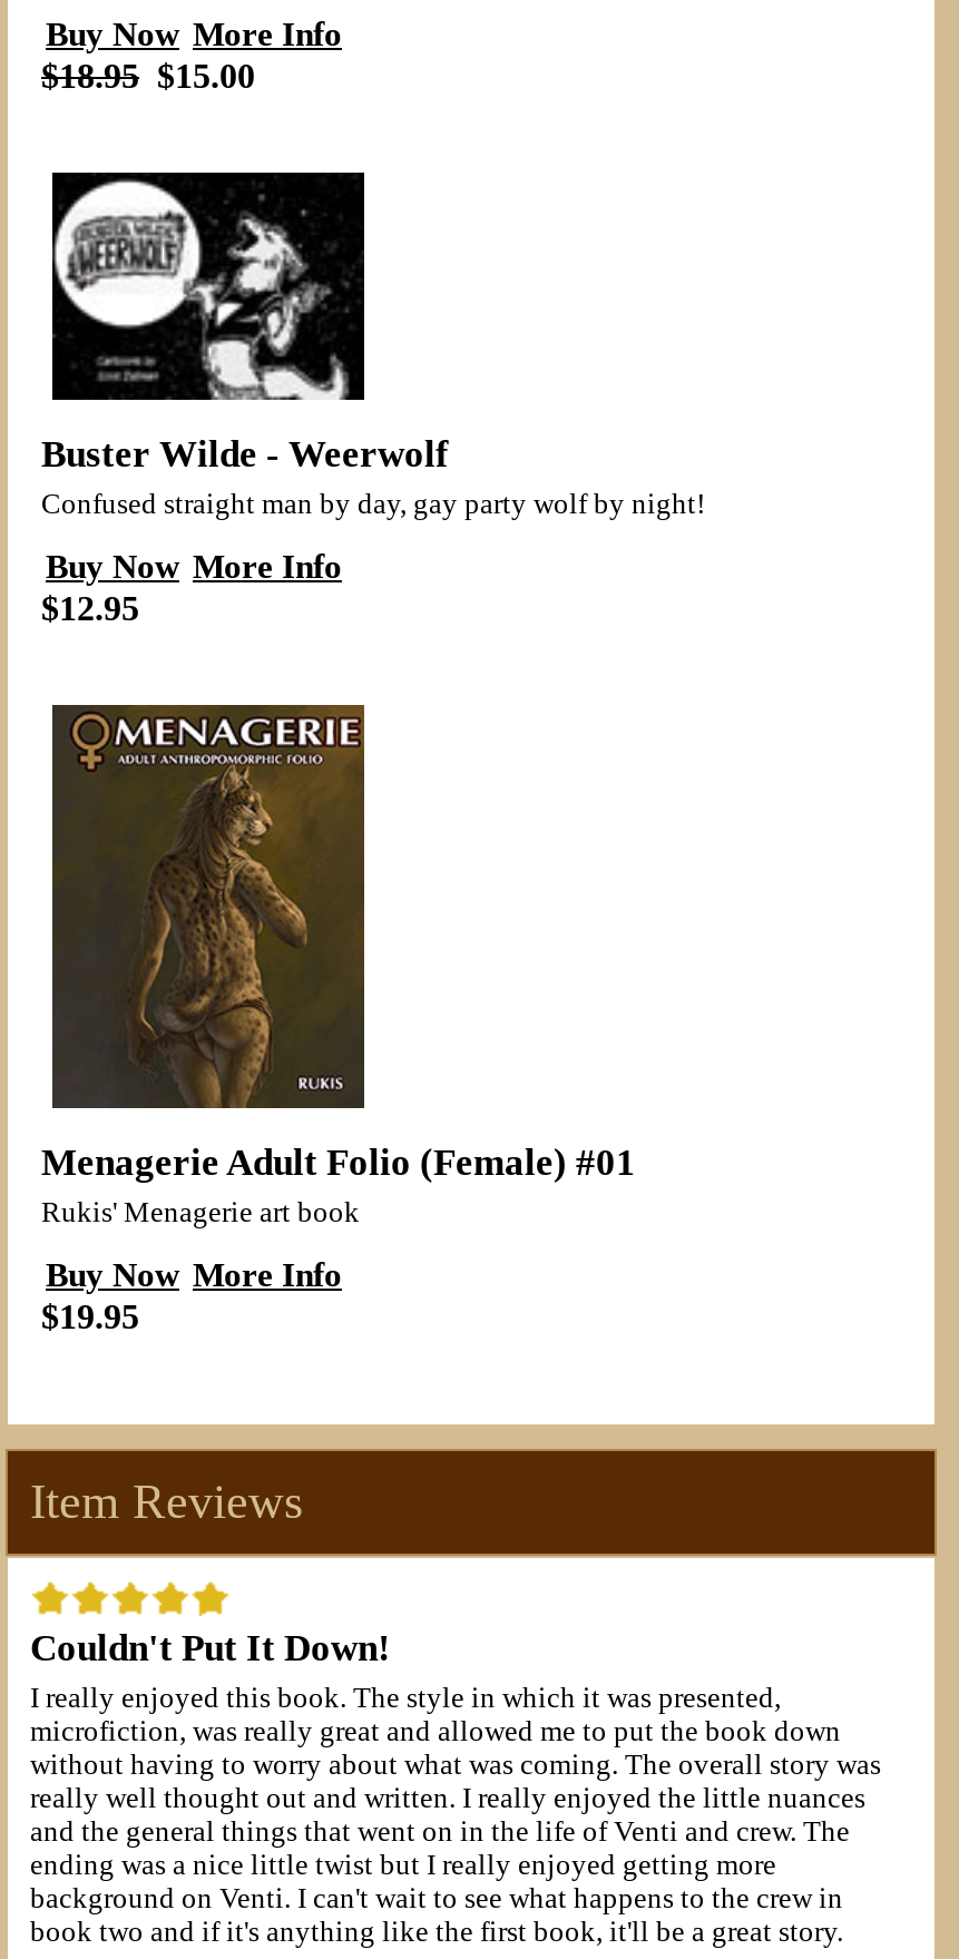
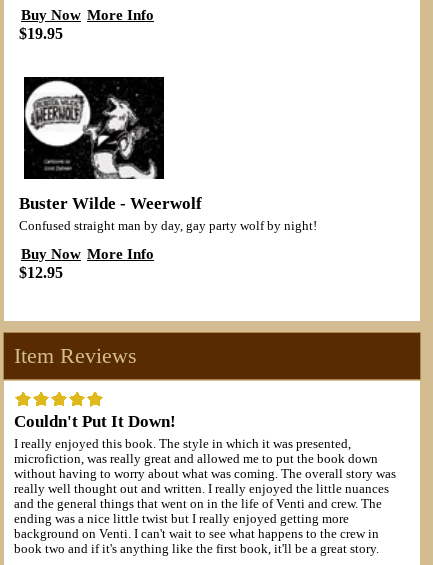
- $18.95 $15.00
+ $19.95

- [image]
- Menagerie Adult Folio (Female) #01
- Rukis' Menagerie art book
- Buy Now More Info
- $19.95
